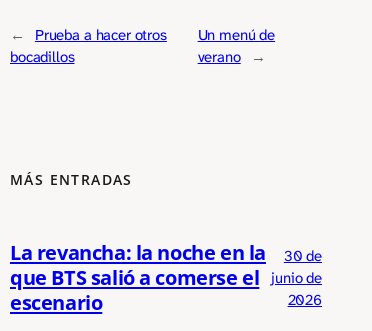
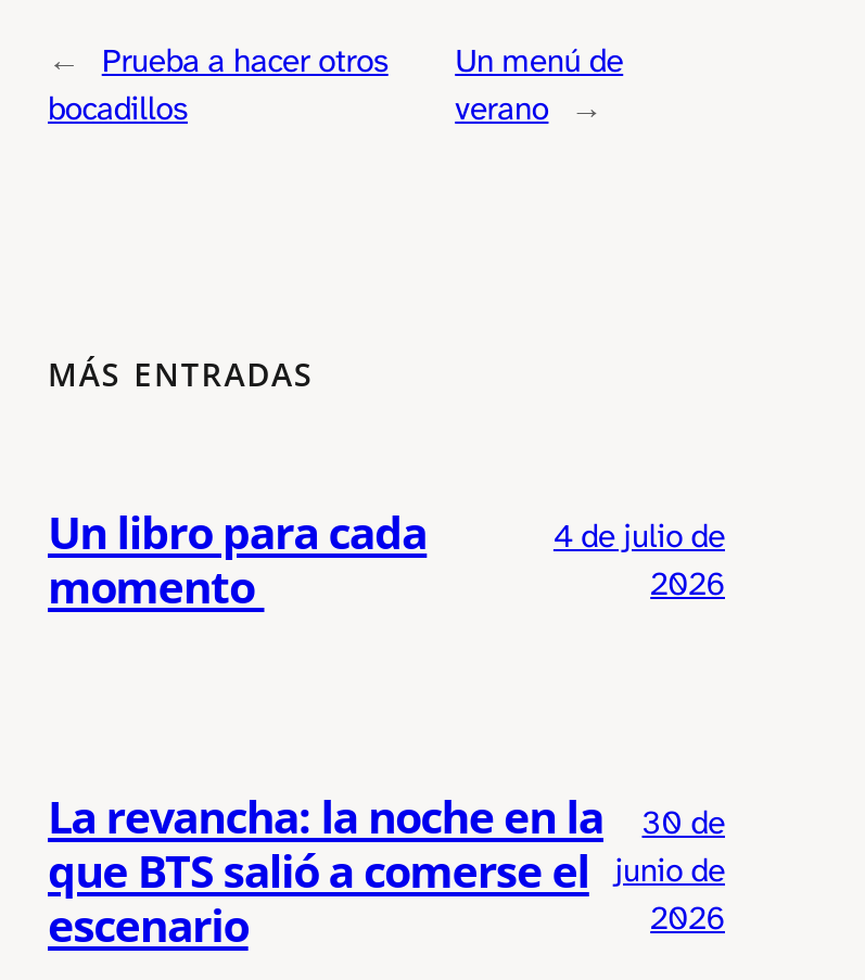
+ Un libro para cada
+ momento

+ 4 de julio de
+ 2026
